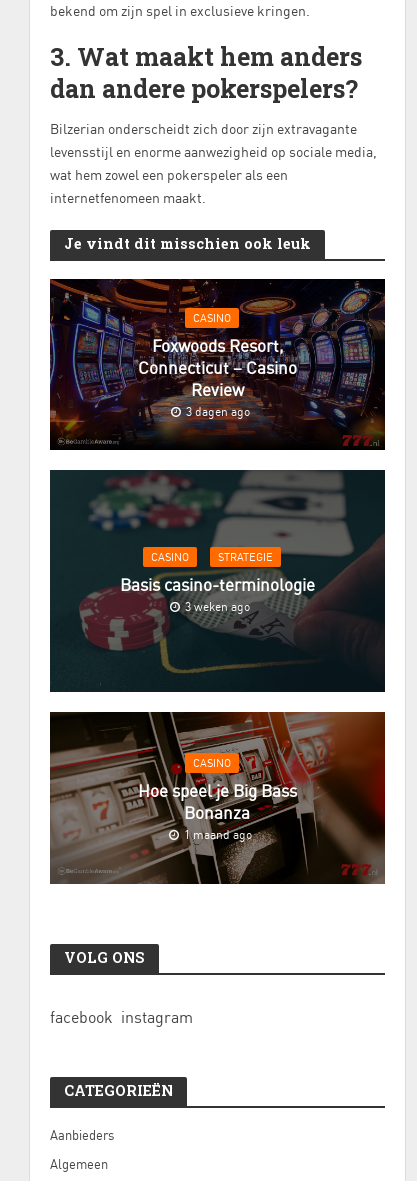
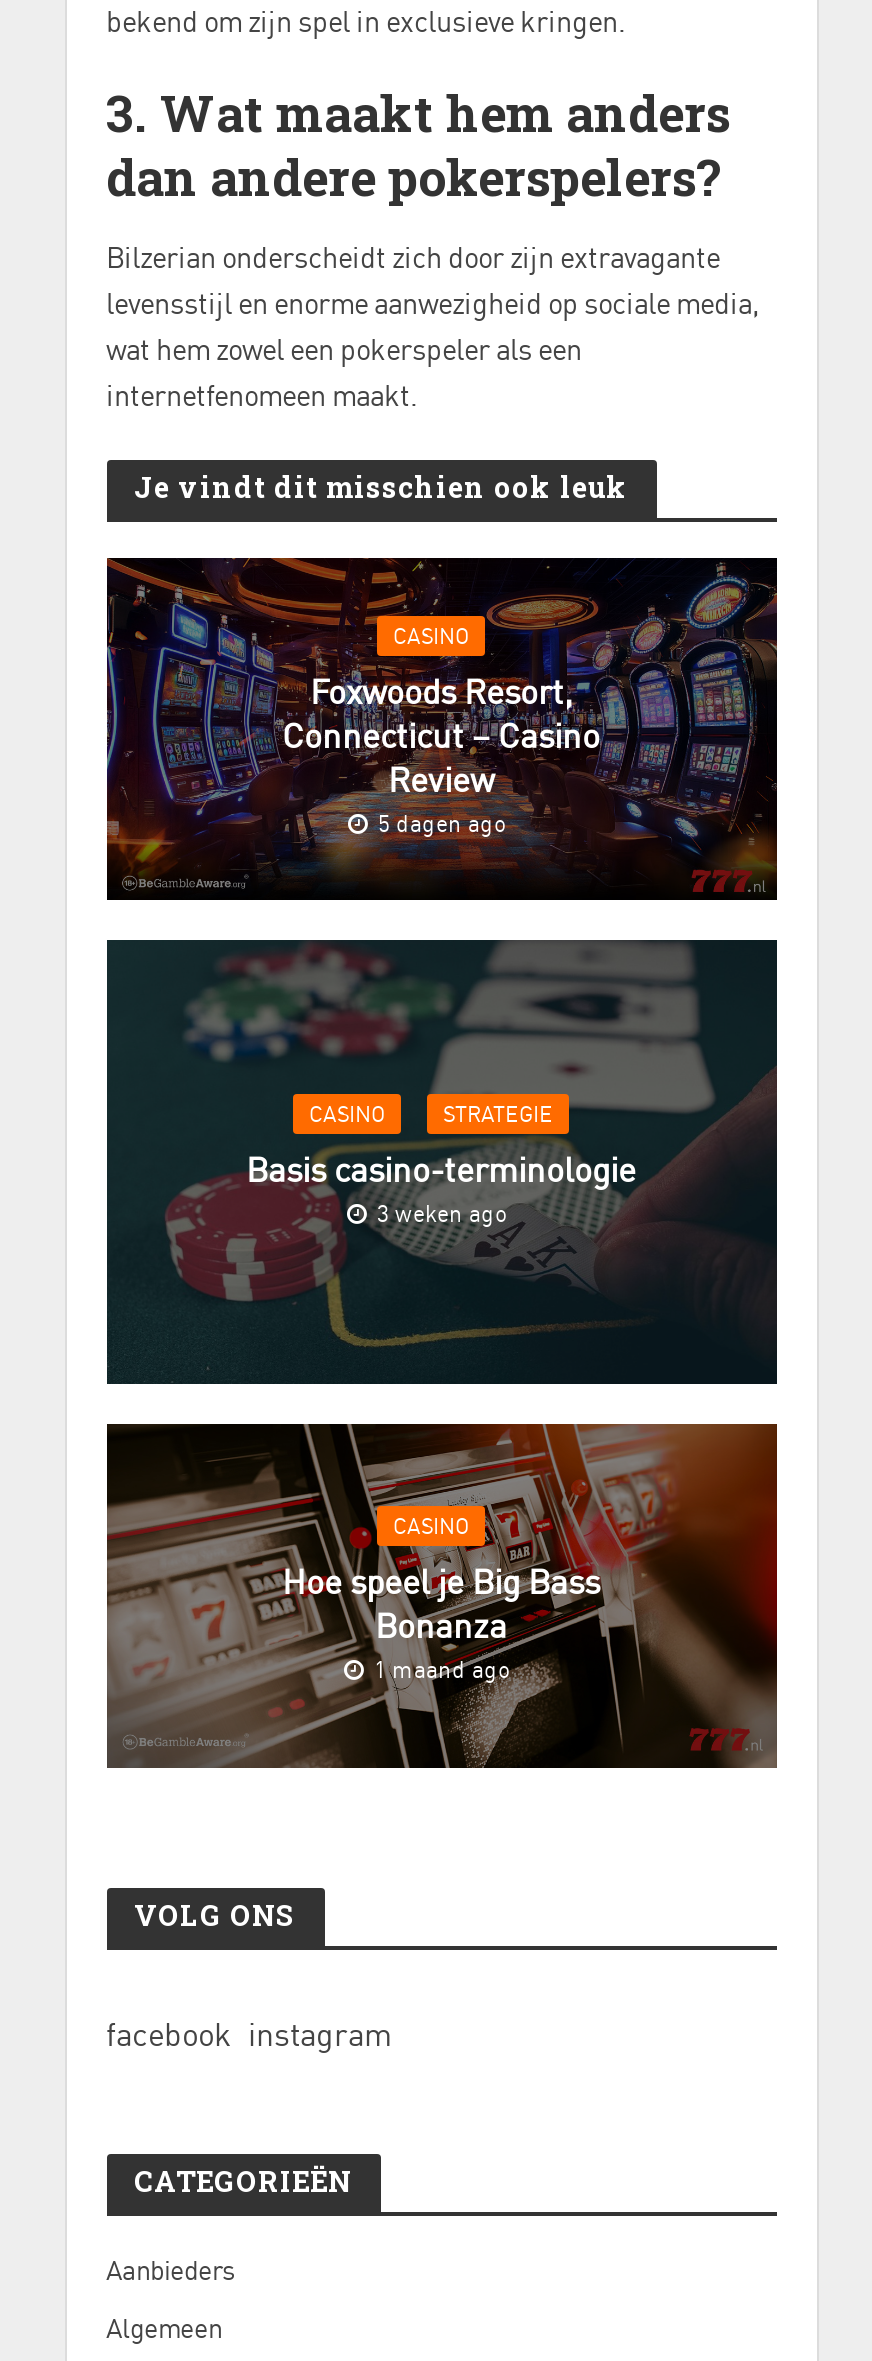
- 3 dagen ago
+ 5 dagen ago
